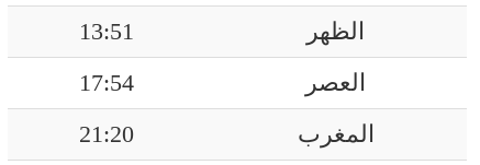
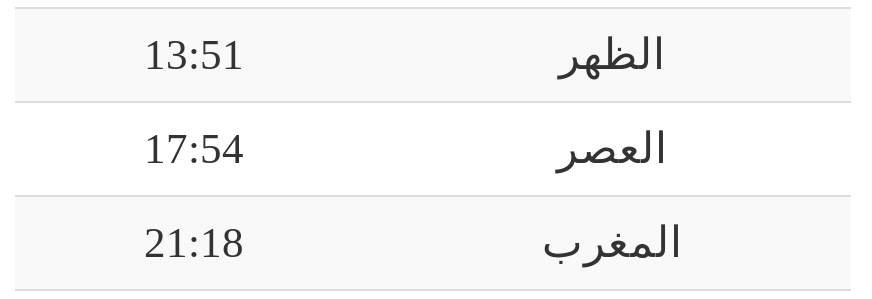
- 21:20
+ 21:18
